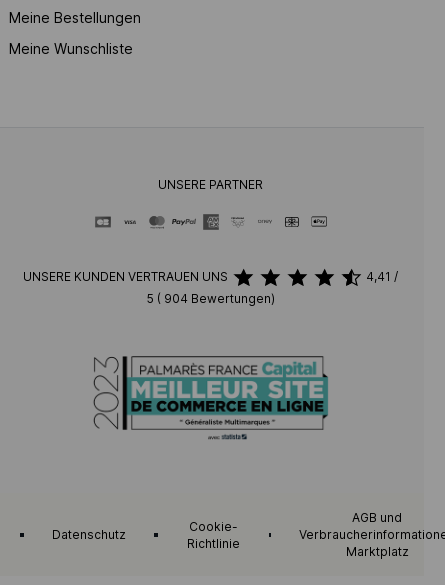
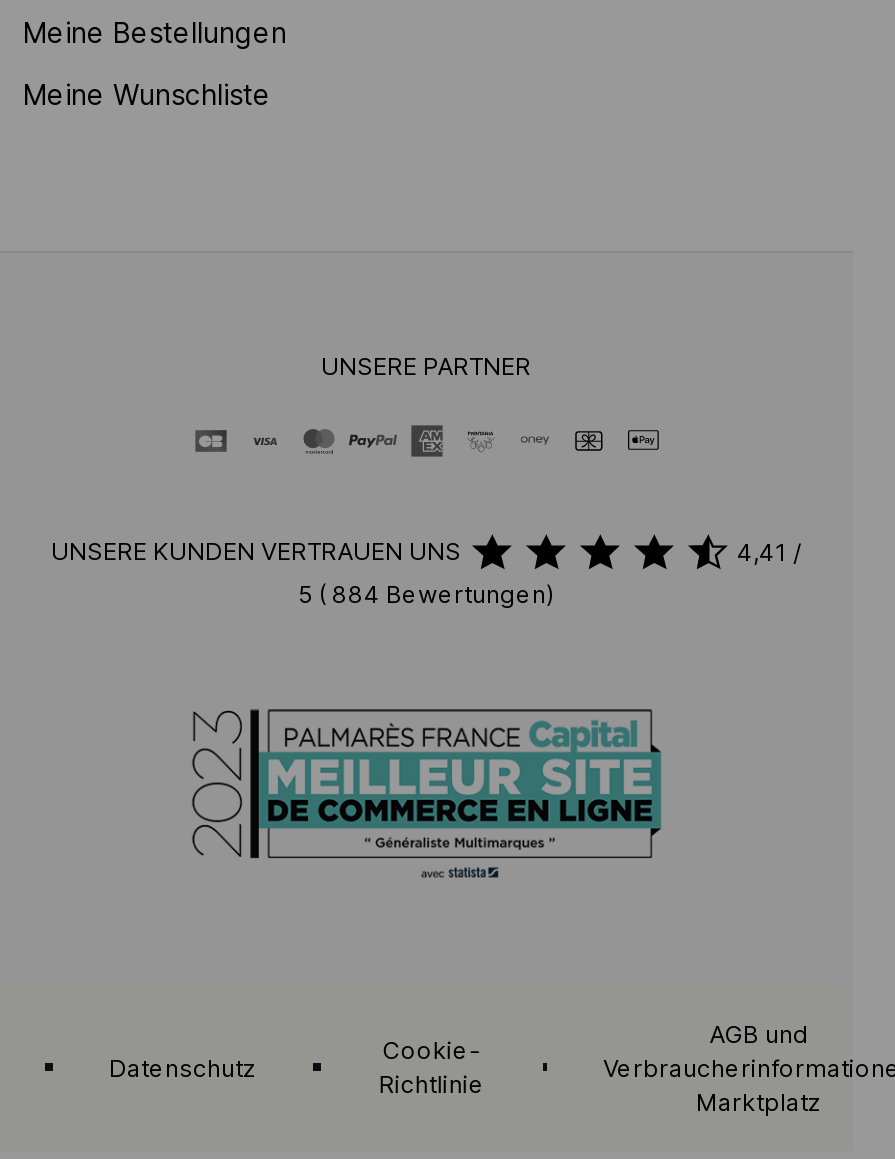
- 5 (904 Bewertungen)
+ 5 (884 Bewertungen)
